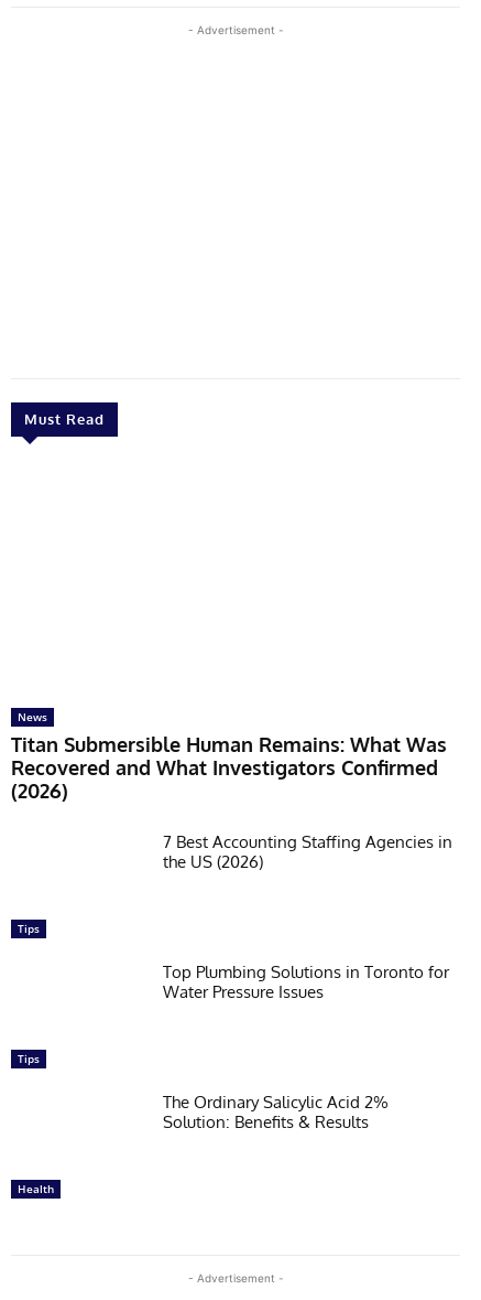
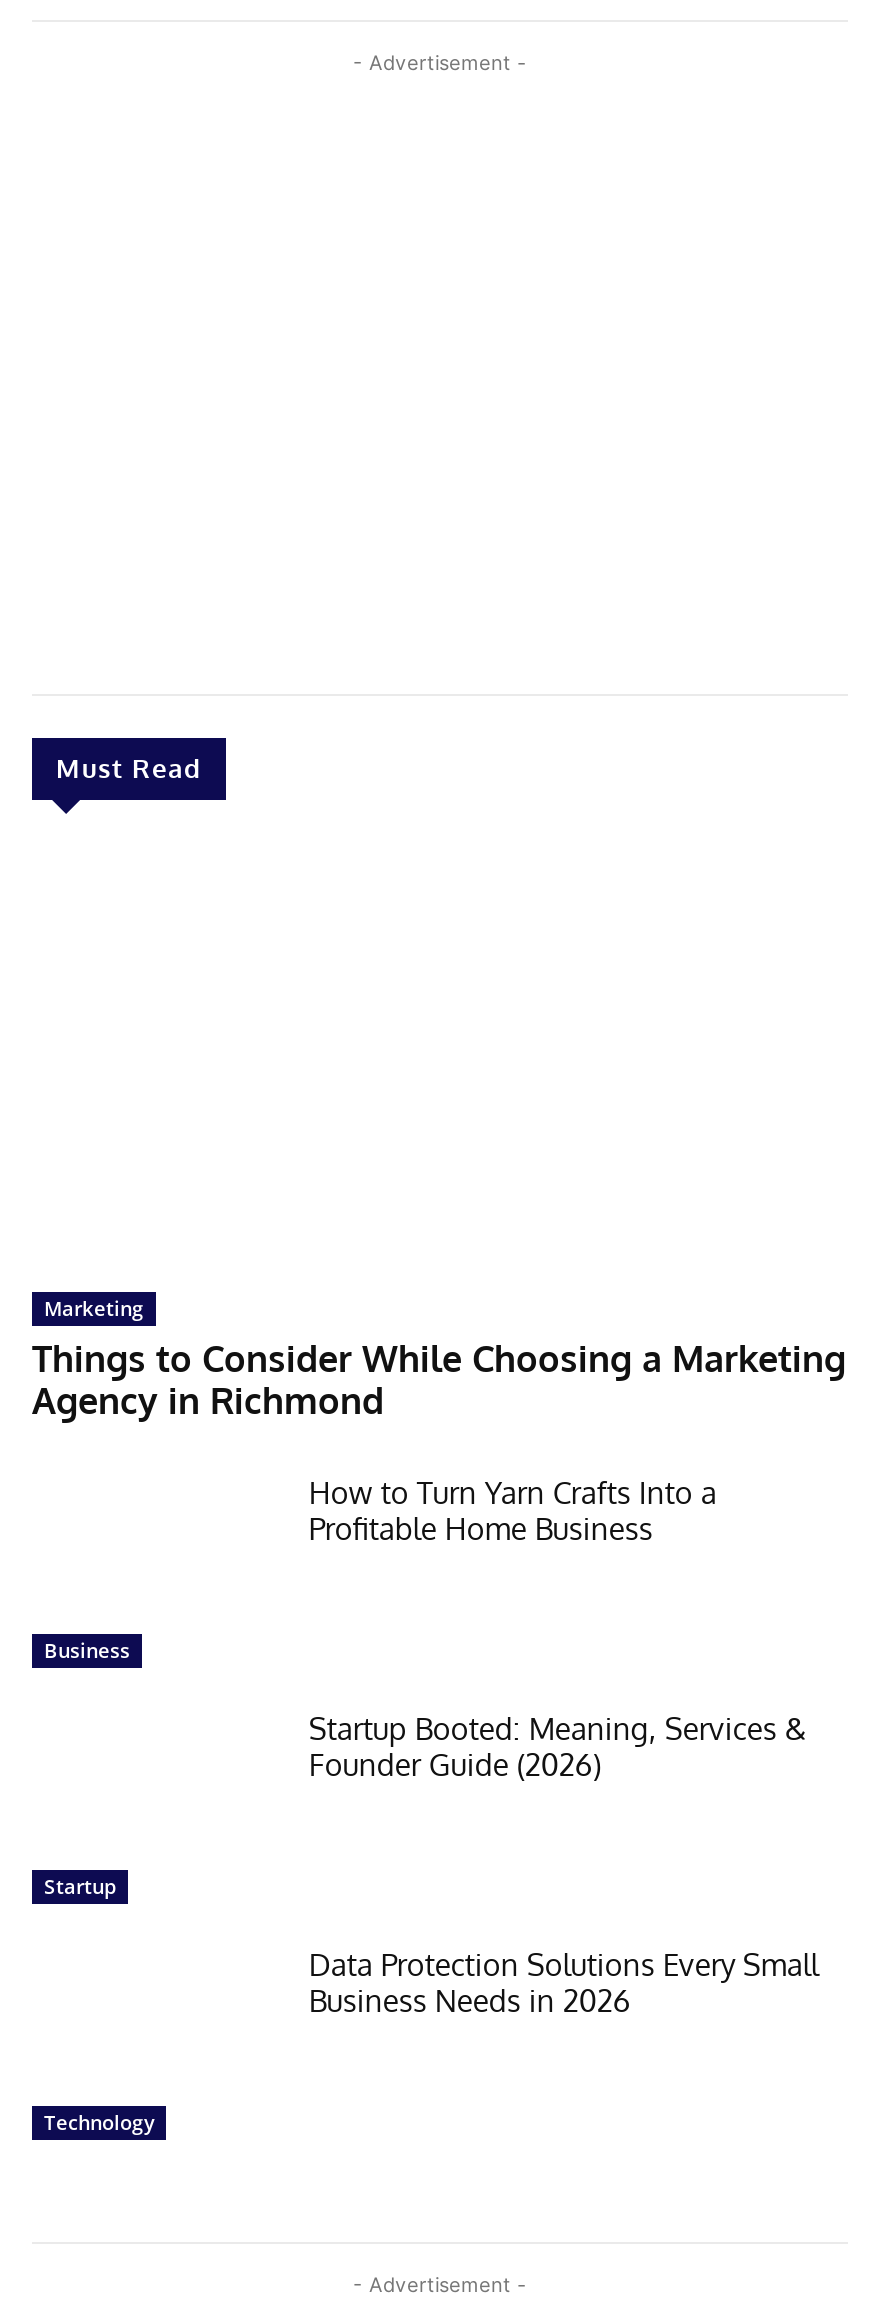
- News
- Titan Submersible Human Remains: What Was
- Recovered and What Investigators Confirmed
- (2026)
+ Marketing
+ Things to Consider While Choosing a Marketing
+ Agency in Richmond

- 7 Best Accounting Staffing Agencies in
- the US (2026)
+ How to Turn Yarn Crafts Into a
+ Profitable Home Business

- Tips
+ Business

- Top Plumbing Solutions in Toronto for
- Water Pressure Issues
+ Startup Booted: Meaning, Services &
+ Founder Guide (2026)

- Tips
+ Startup

- The Ordinary Salicylic Acid 2%
- Solution: Benefits & Results
+ Data Protection Solutions Every Small
+ Business Needs in 2026

- Health
+ Technology
